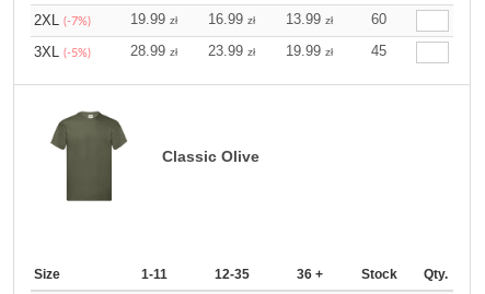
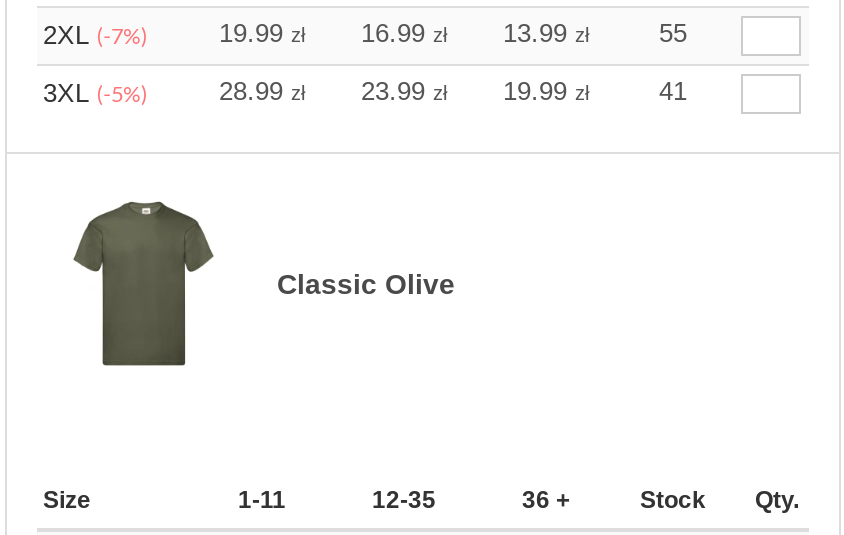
- 60
+ 55

- 45
+ 41
